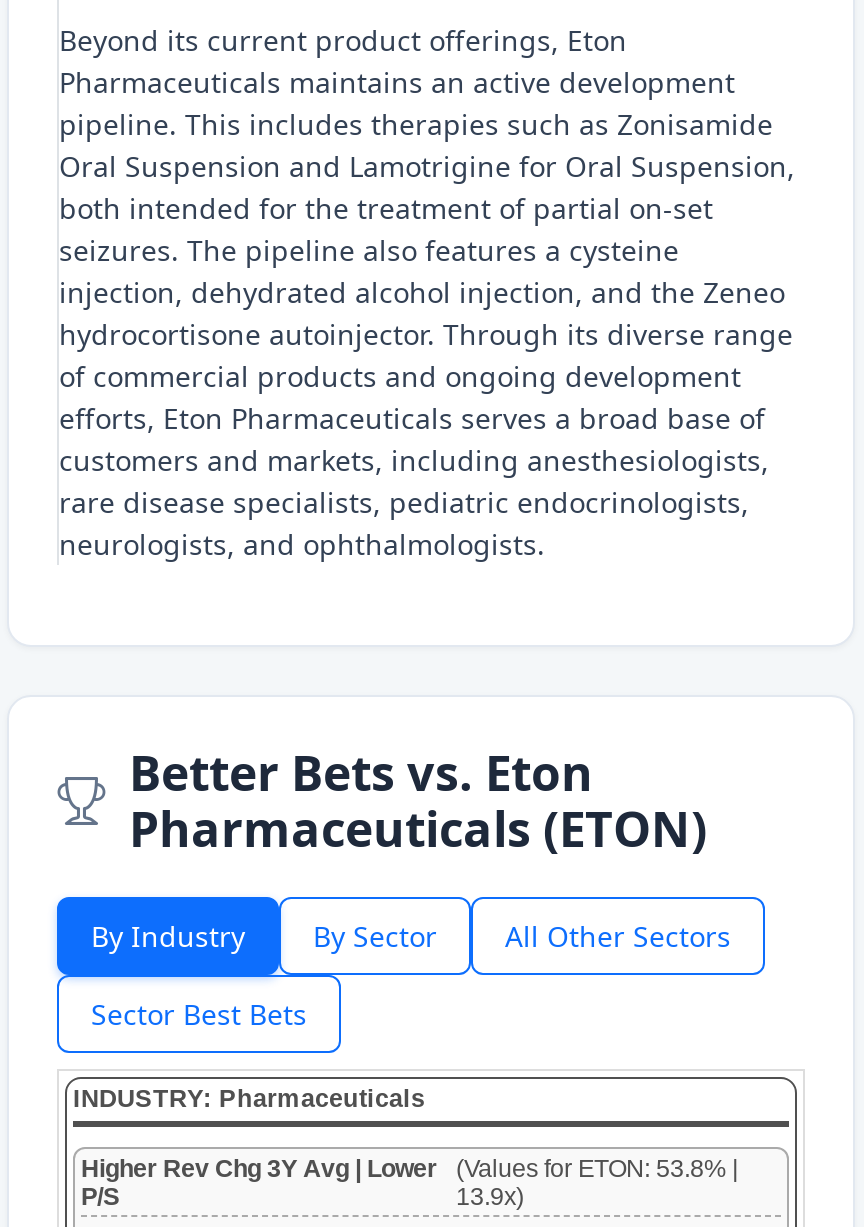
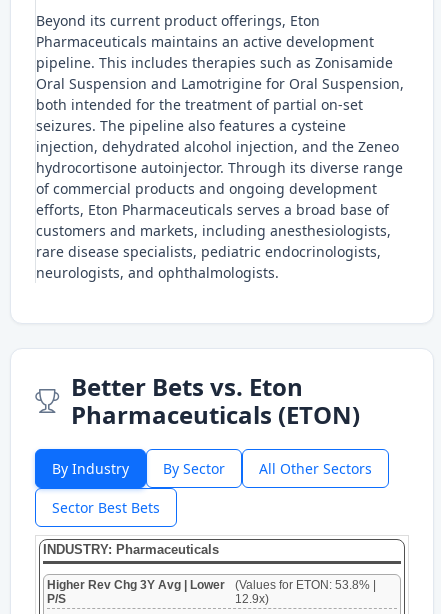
- 13.9x)
+ 12.9x)
